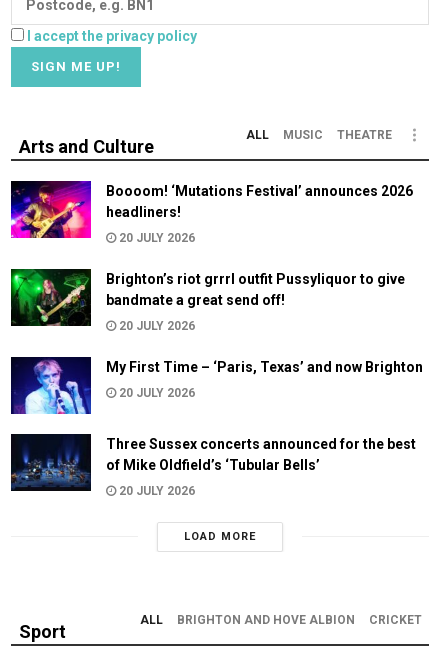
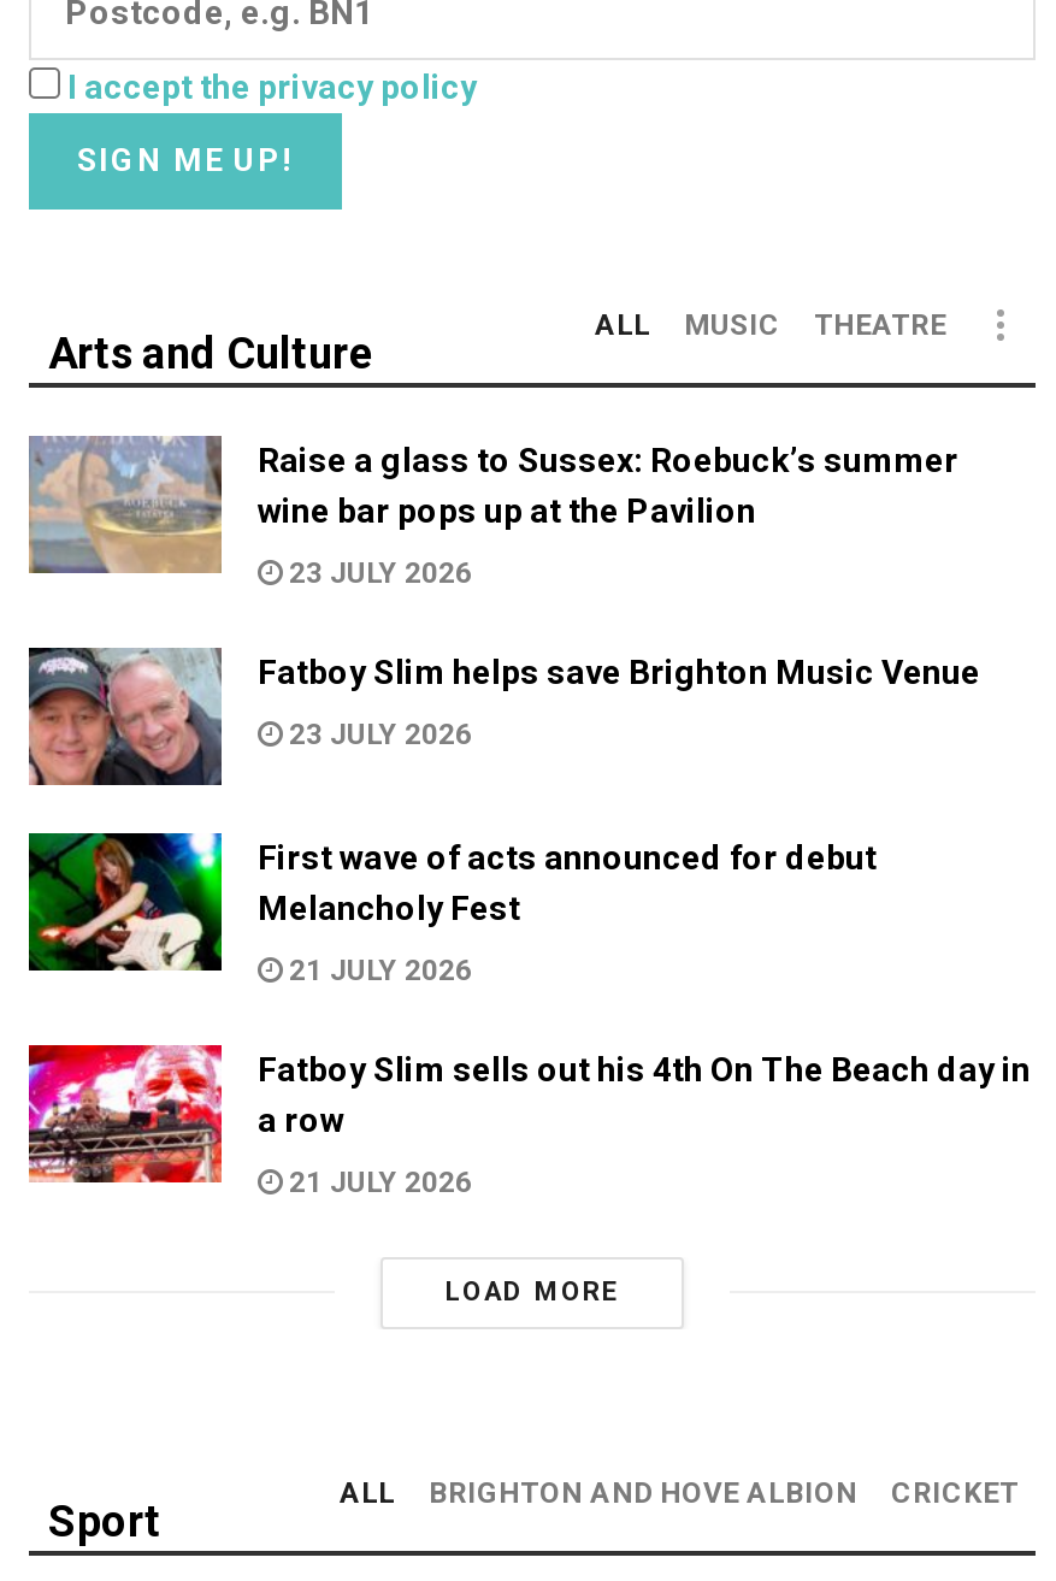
- [image]
- Boooom! ‘Mutations Festival’ announces 2026
- headliners!
+ [image]
+ Raise a glass to Sussex: Roebuck’s summer
+ wine bar pops up at the Pavilion

- 20 JULY 2026
+ 23 JULY 2026

- [image]
- Brighton’s riot grrrl outfit Pussyliquor to give
- bandmate a great send off!
+ [image]
+ Fatboy Slim helps save Brighton Music Venue

- 20 JULY 2026
+ 23 JULY 2026

- [image]
- My First Time – ‘Paris, Texas’ and now Brighton
+ [image]
+ First wave of acts announced for debut
+ Melancholy Fest

- 20 JULY 2026
+ 21 JULY 2026

- [image]
- Three Sussex concerts announced for the best
- of Mike Oldfield’s ‘Tubular Bells’
+ [image]
+ Fatboy Slim sells out his 4th On The Beach day in
+ a row

- 20 JULY 2026
+ 21 JULY 2026
